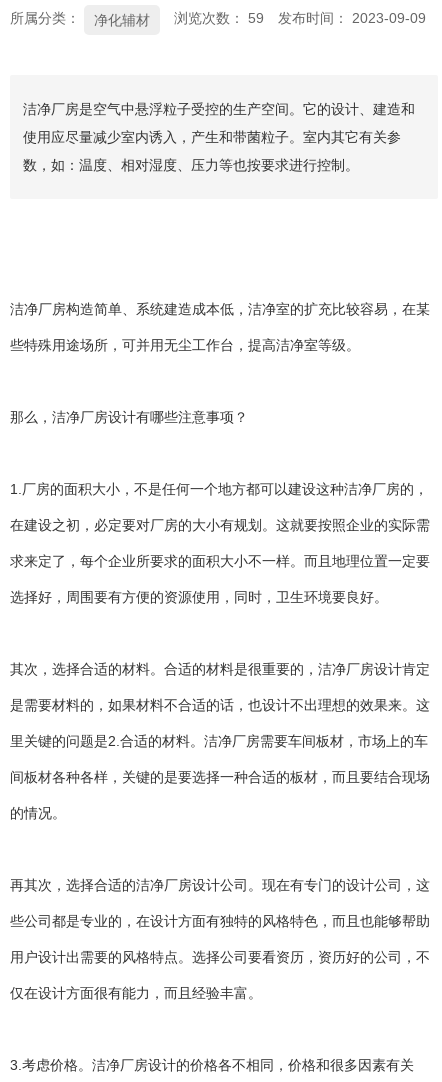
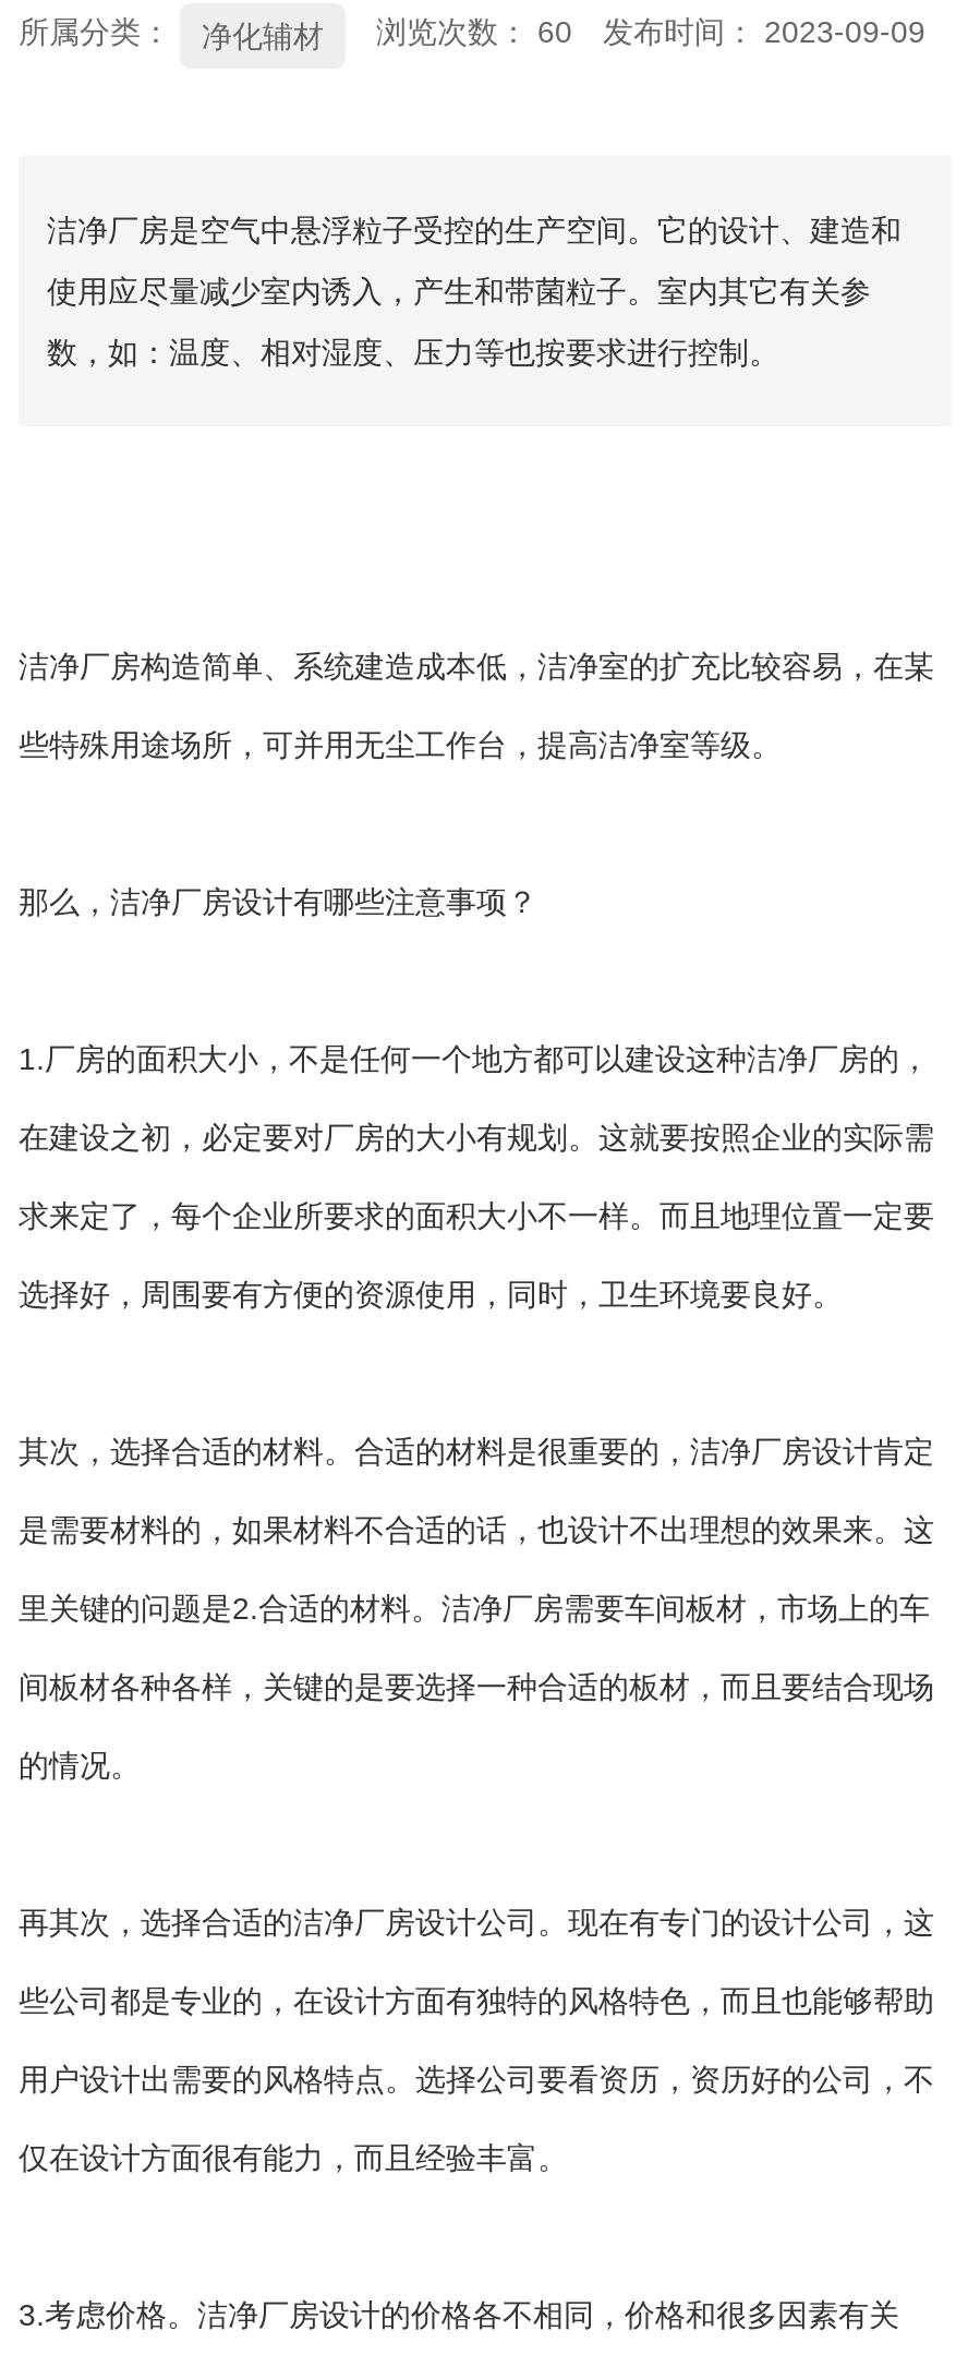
- 所属分类： 净化辅材 浏览次数：59 发布时间： 2023-09-09
+ 所属分类： 净化辅材 浏览次数：60 发布时间： 2023-09-09
